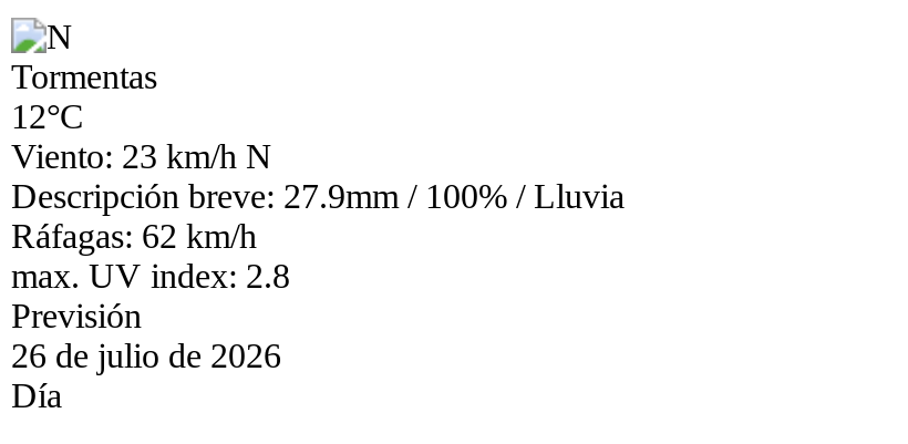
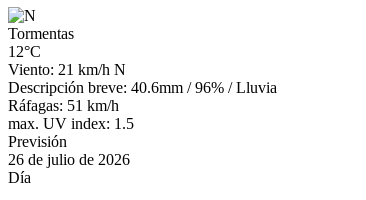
- Viento: 23 km/h N
+ Viento: 21 km/h N

- Descripción breve: 27.9mm / 100% / Lluvia
+ Descripción breve: 40.6mm / 96% / Lluvia

- Ráfagas: 62 km/h
+ Ráfagas: 51 km/h

- max. UV index: 2.8
+ max. UV index: 1.5
